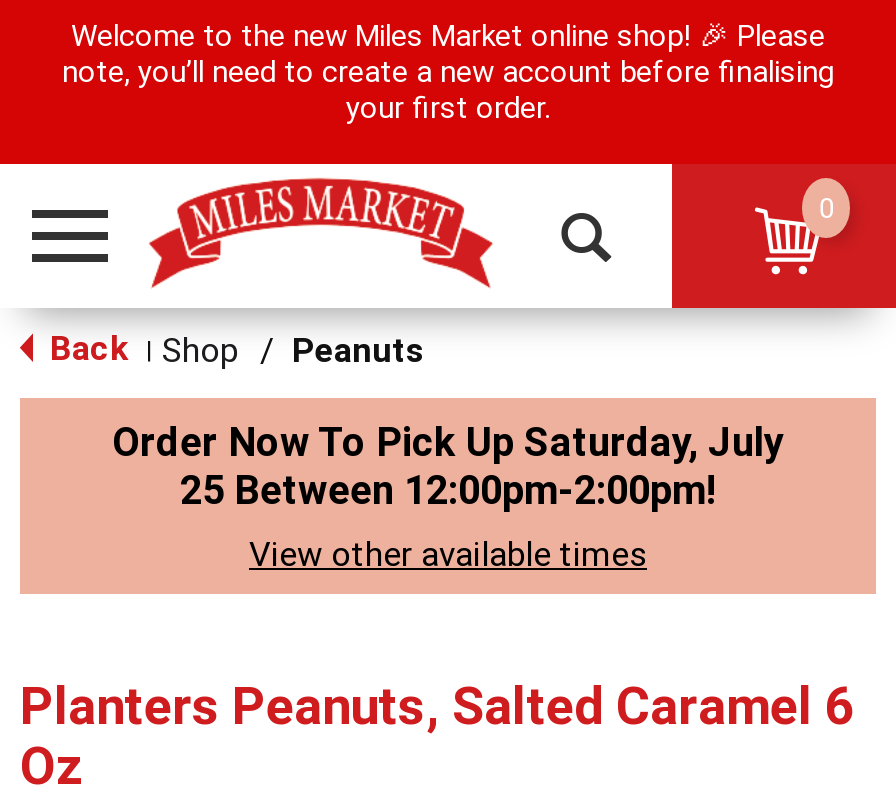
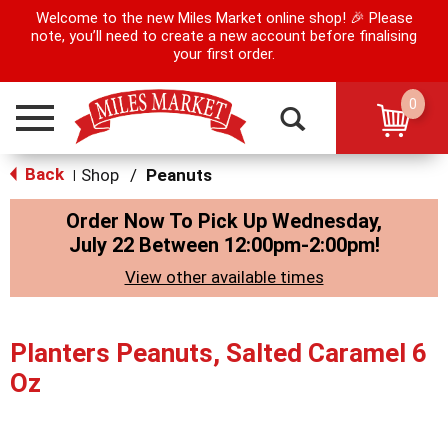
- Order Now To Pick Up Saturday, July
- 25 Between 12:00pm-2:00pm!
+ Order Now To Pick Up Wednesday,
+ July 22 Between 12:00pm-2:00pm!
